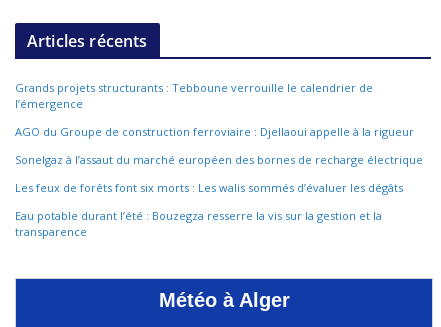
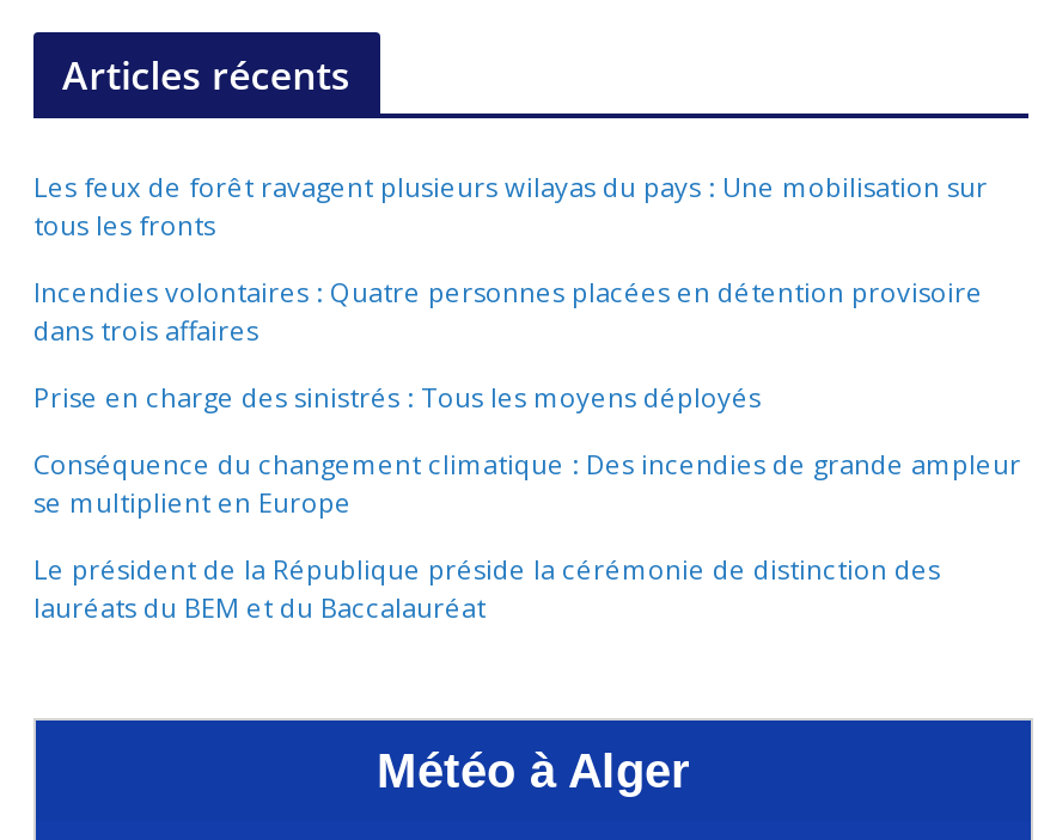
- Grands projets structurants : Tebboune verrouille le calendrier de
- l’émergence
+ Les feux de forêt ravagent plusieurs wilayas du pays : Une mobilisation sur
+ tous les fronts

- AGO du Groupe de construction ferroviaire : Djellaoui appelle à la rigueur
+ Incendies volontaires : Quatre personnes placées en détention provisoire
+ dans trois affaires

- Sonelgaz à l’assaut du marché européen des bornes de recharge électrique
+ Prise en charge des sinistrés : Tous les moyens déployés

- Les feux de forêts font six morts : Les walis sommés d’évaluer les dégâts
+ Conséquence du changement climatique : Des incendies de grande ampleur
+ se multiplient en Europe

- Eau potable durant l’été : Bouzegza resserre la vis sur la gestion et la
- transparence
+ Le président de la République préside la cérémonie de distinction des
+ lauréats du BEM et du Baccalauréat
